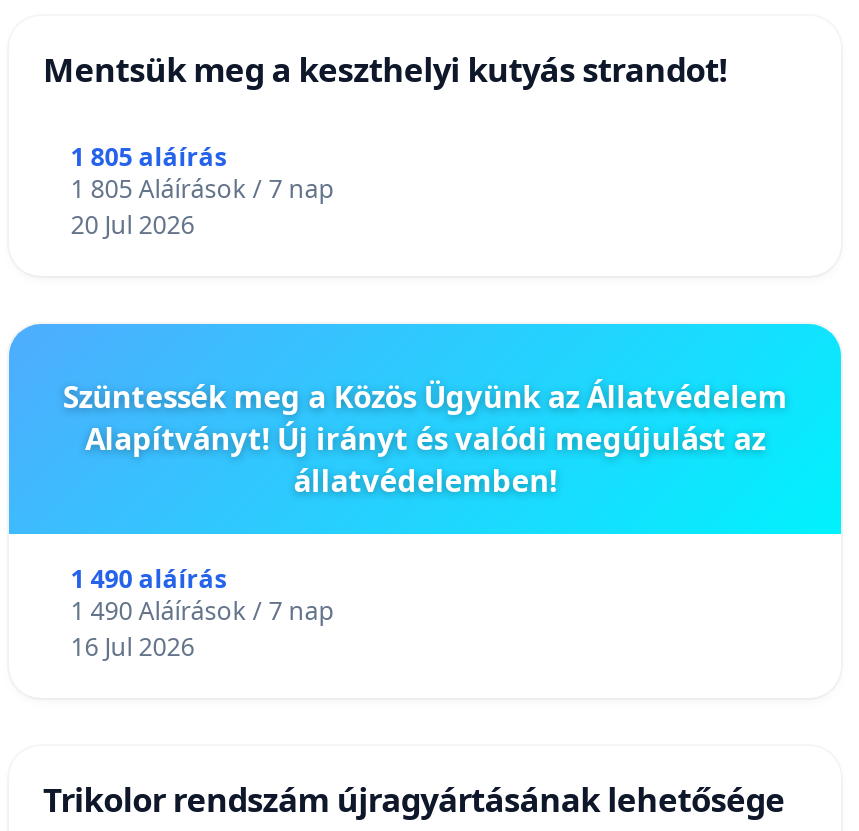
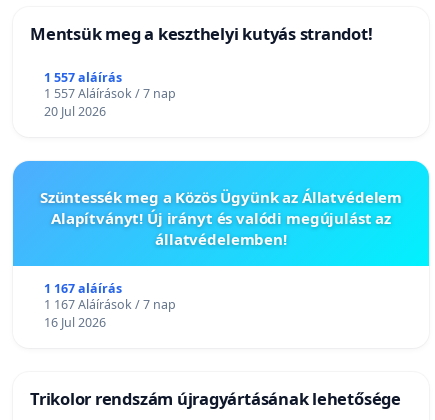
- 1 805 aláírás
+ 1 557 aláírás

- 1 805 Aláírások / 7 nap
+ 1 557 Aláírások / 7 nap

- 1 490 aláírás
+ 1 167 aláírás

- 1 490 Aláírások / 7 nap
+ 1 167 Aláírások / 7 nap
